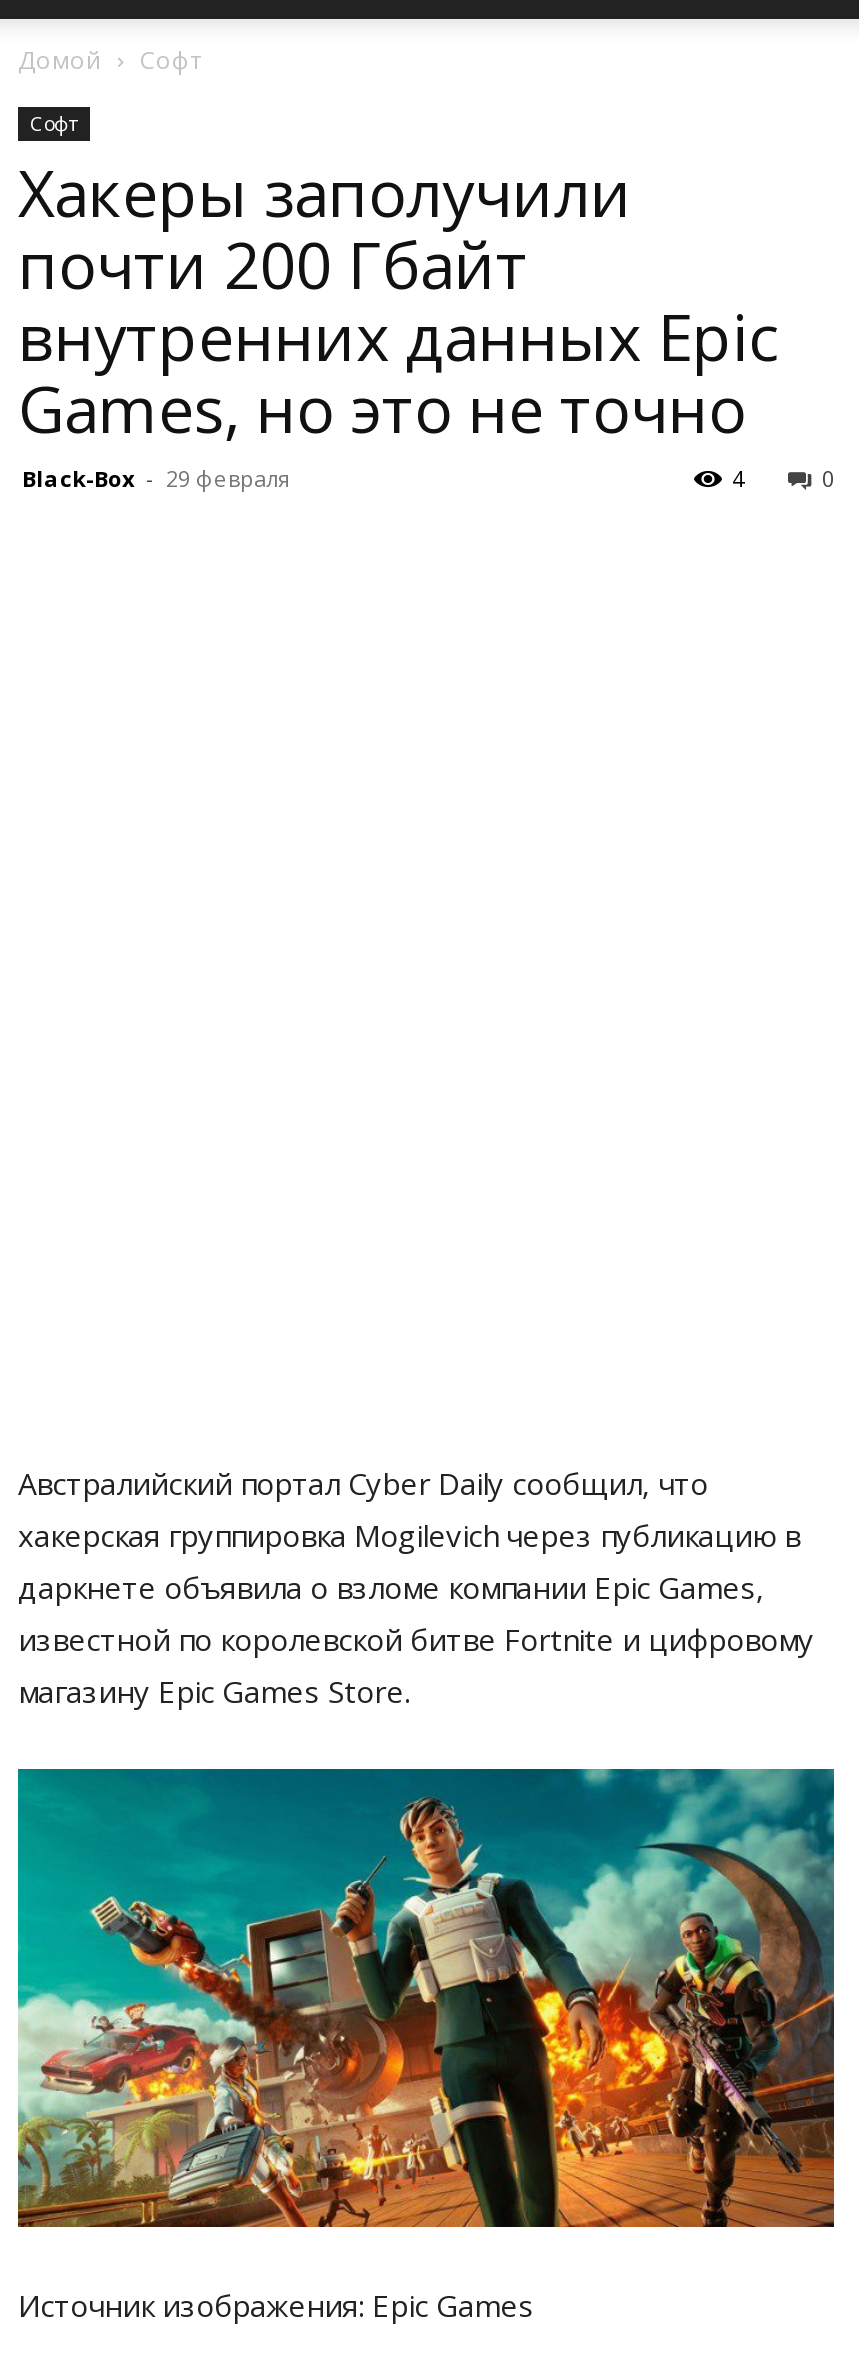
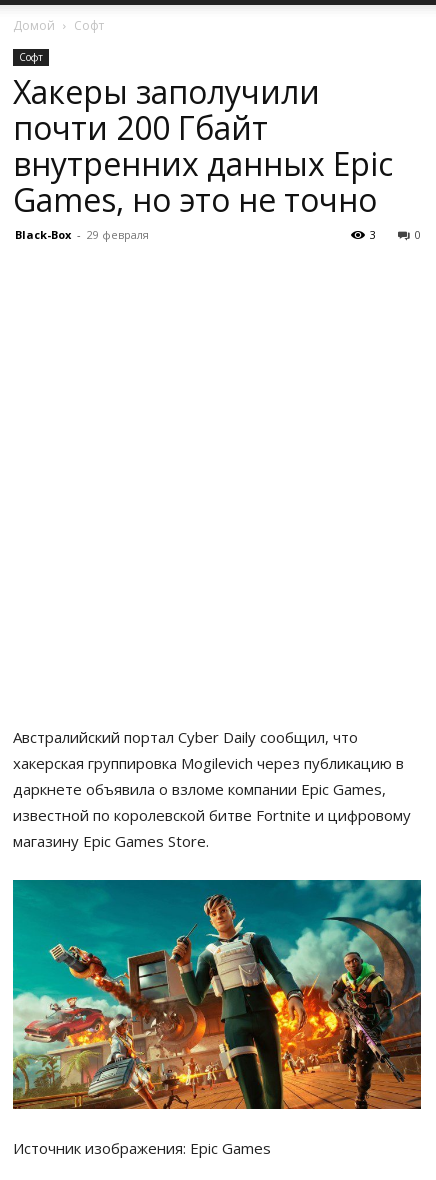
- 4
+ 3
